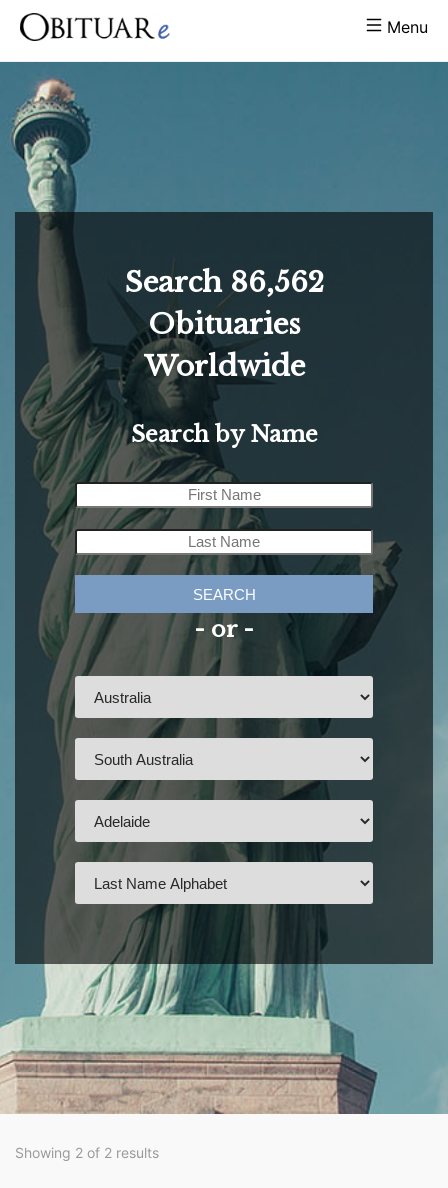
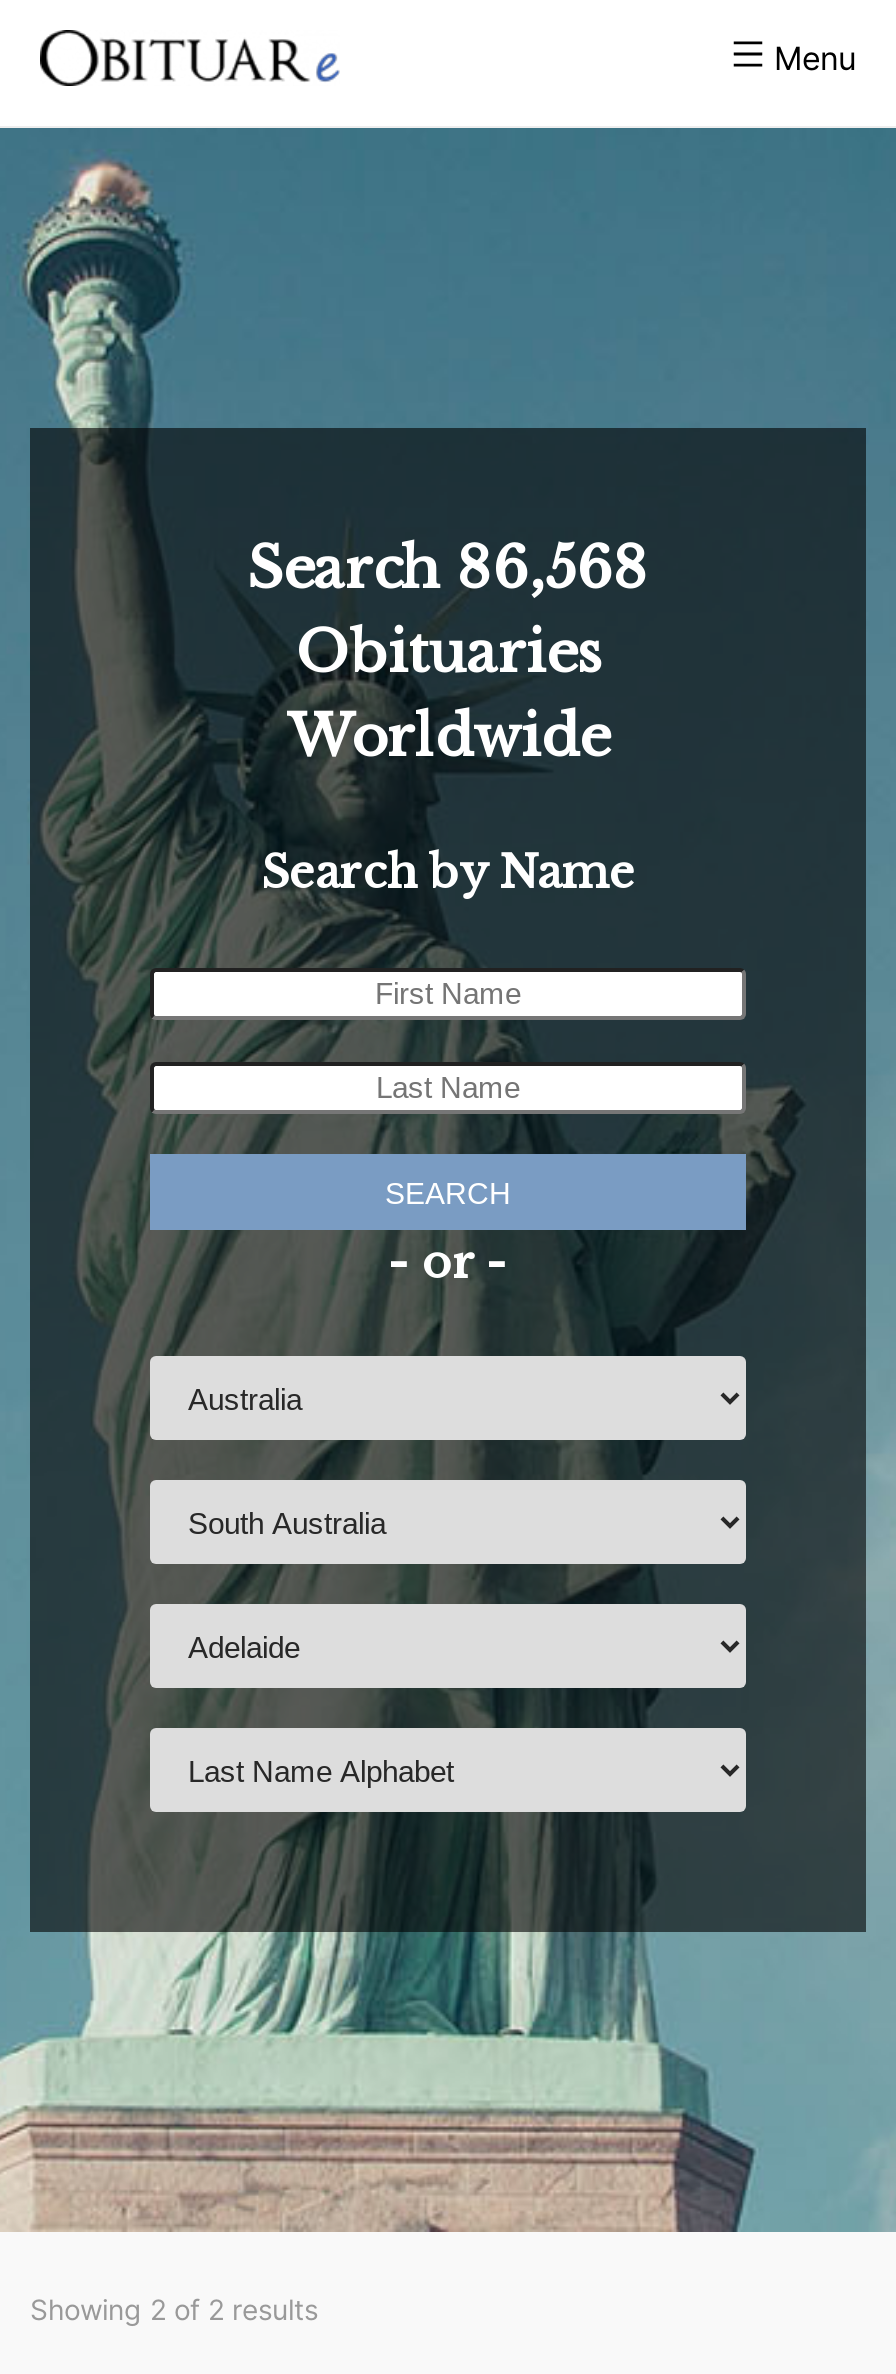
- Search 86,562
+ Search 86,568
